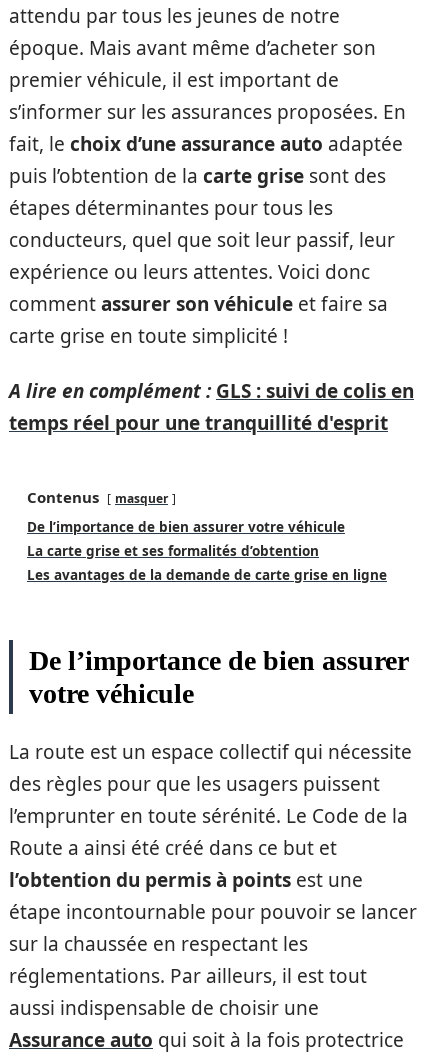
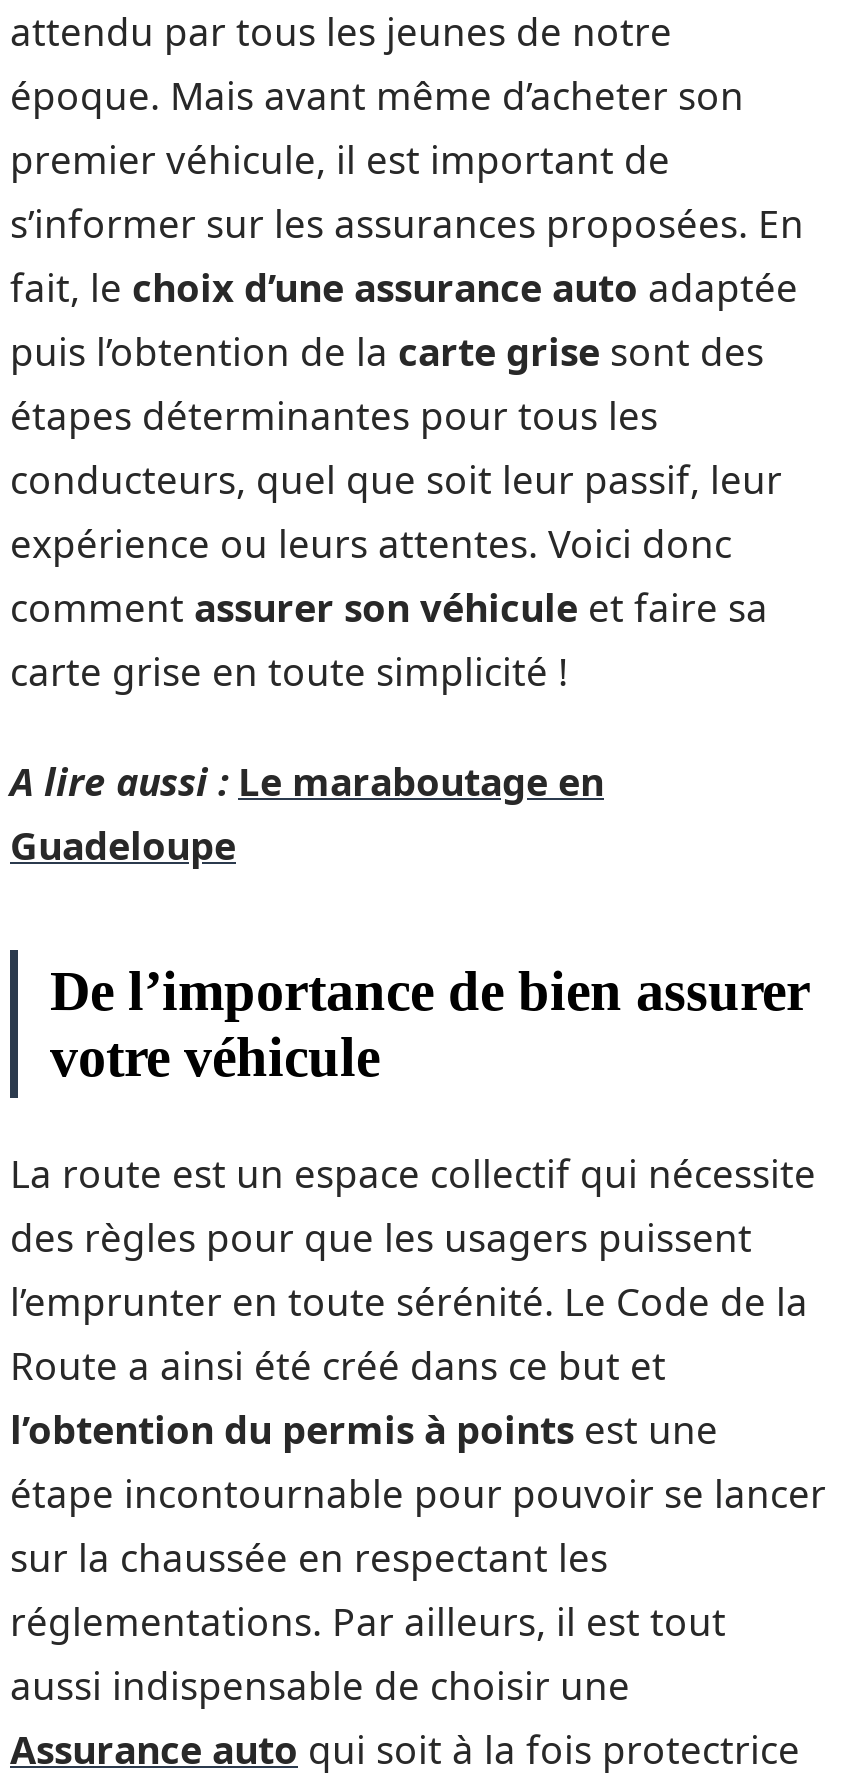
- A lire en complément : GLS : suivi de colis en
- temps réel pour une tranquillité d'esprit
- Contenus
- masquer
- De l’importance de bien assurer votre véhicule
- La carte grise et ses formalités d’obtention
- Les avantages de la demande de carte grise en ligne
+ A lire aussi : Le maraboutage en
+ Guadeloupe
